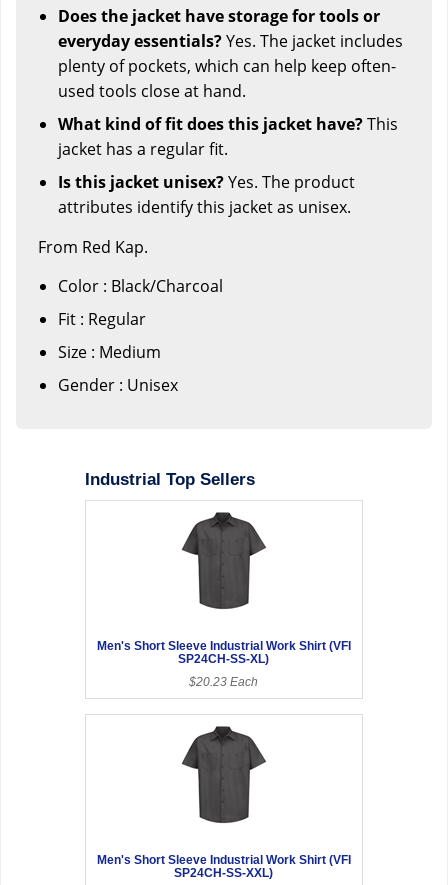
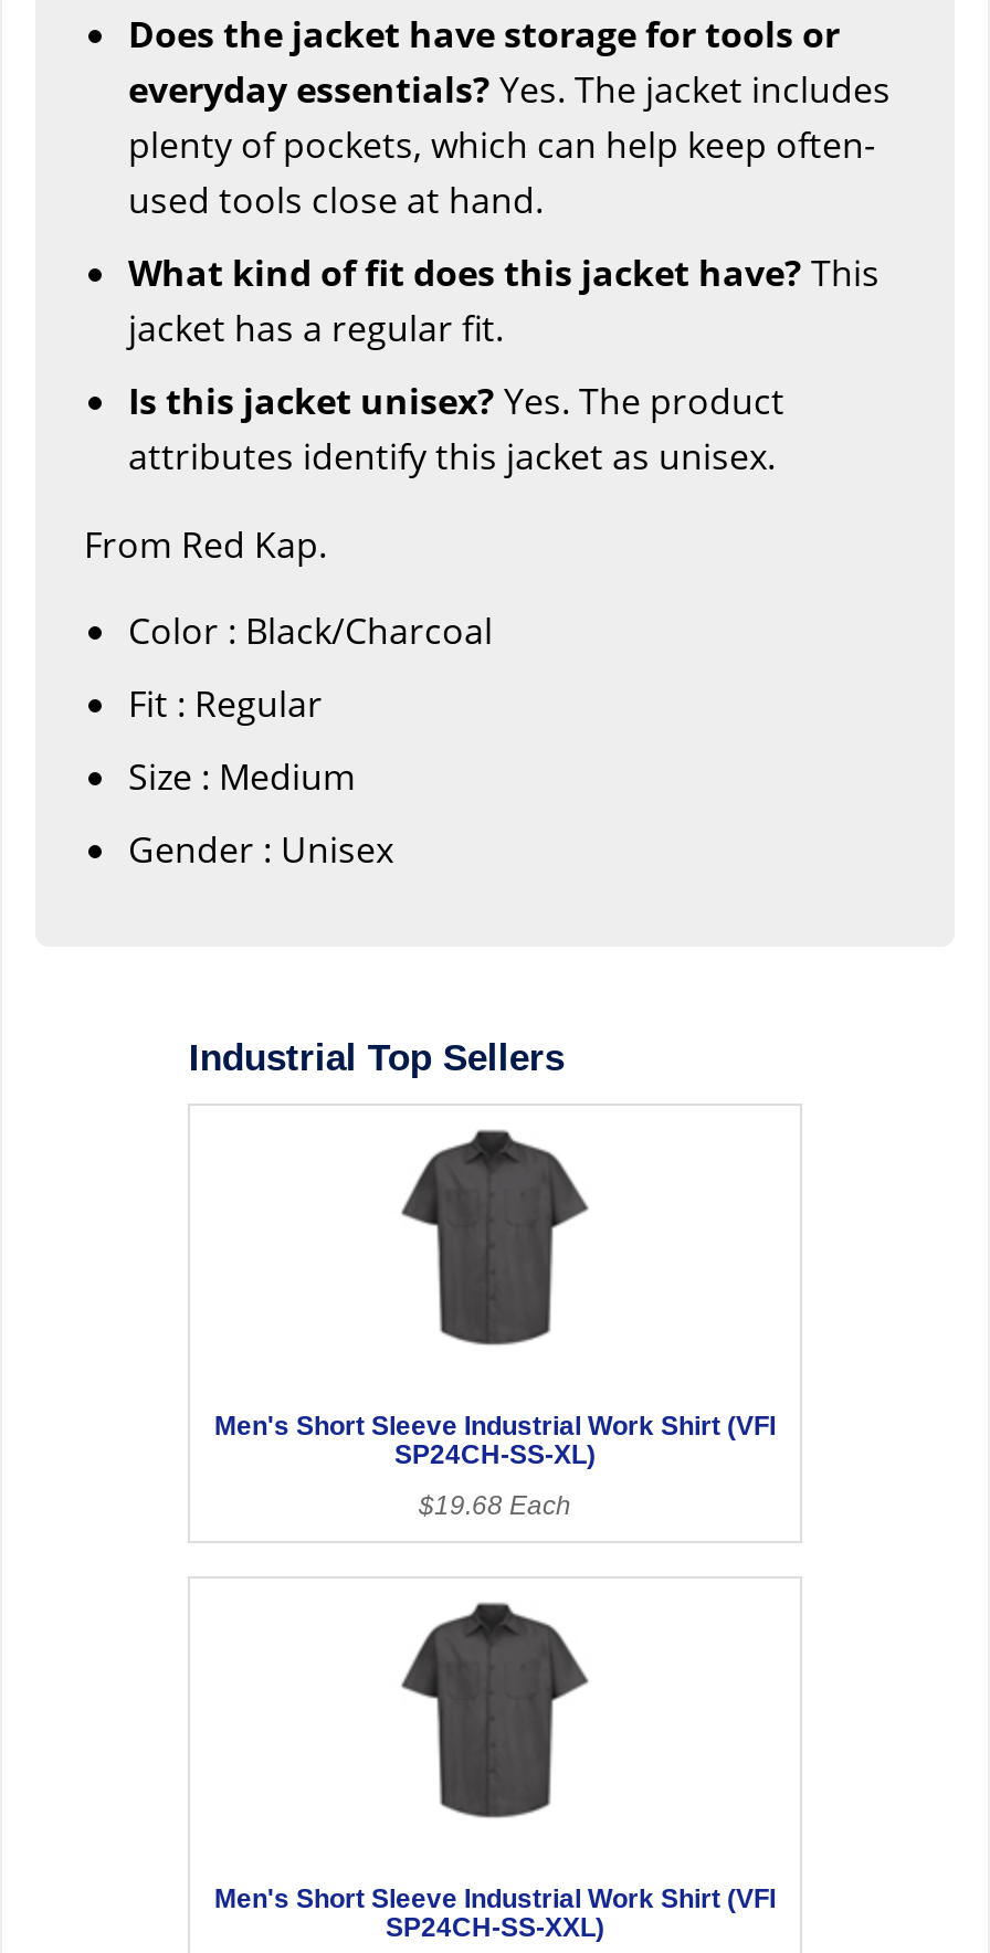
- $20.23 Each
+ $19.68 Each
